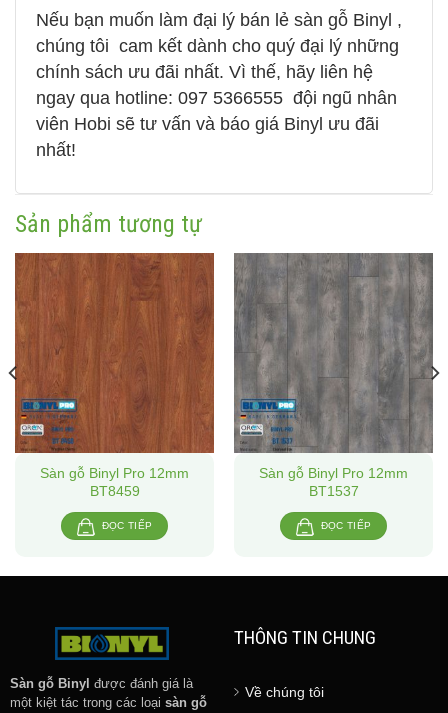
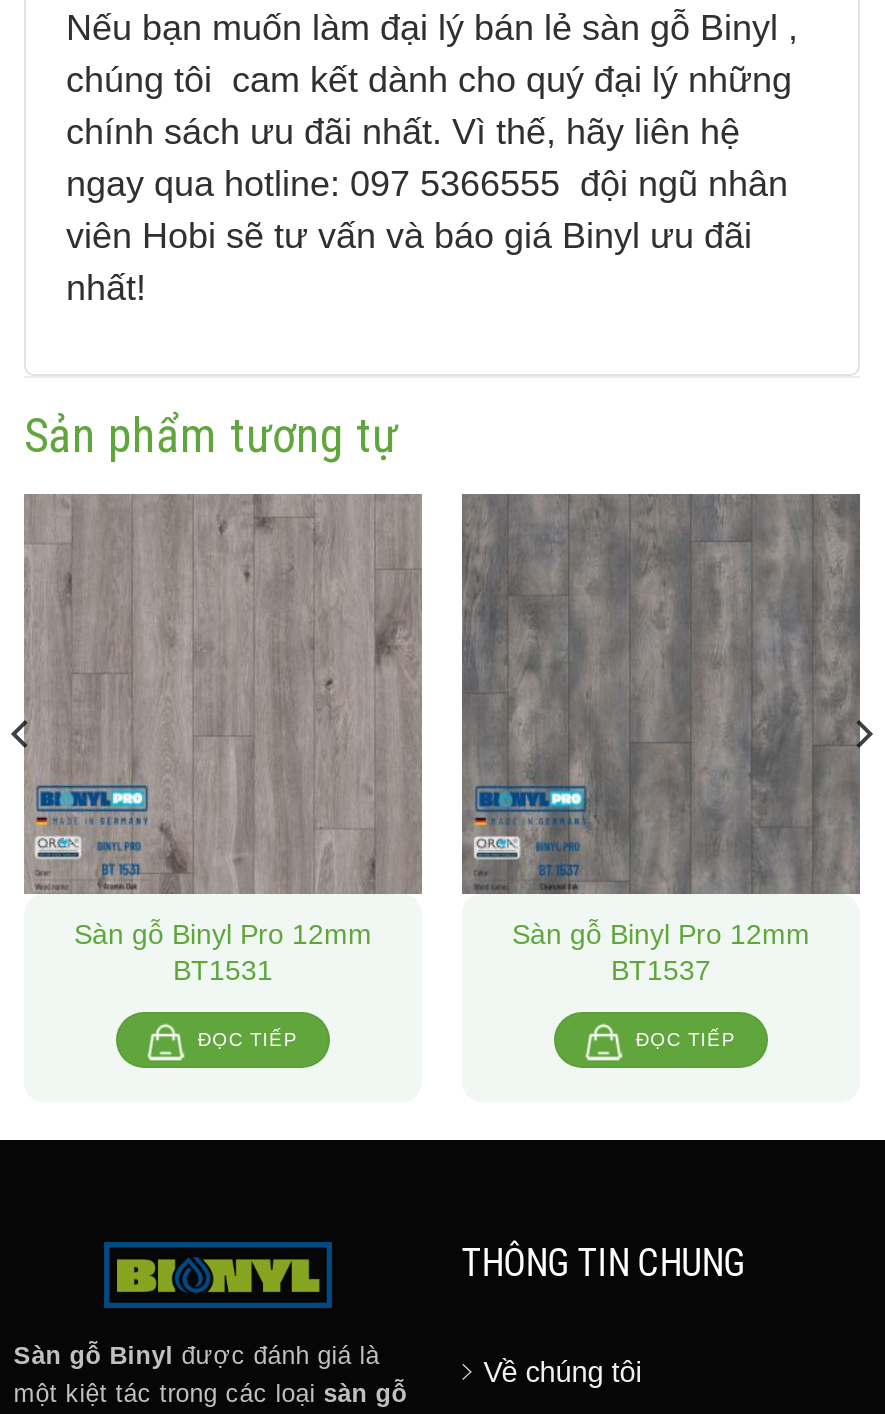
- [image]
- BT8459
+ [image]
+ BT1531
